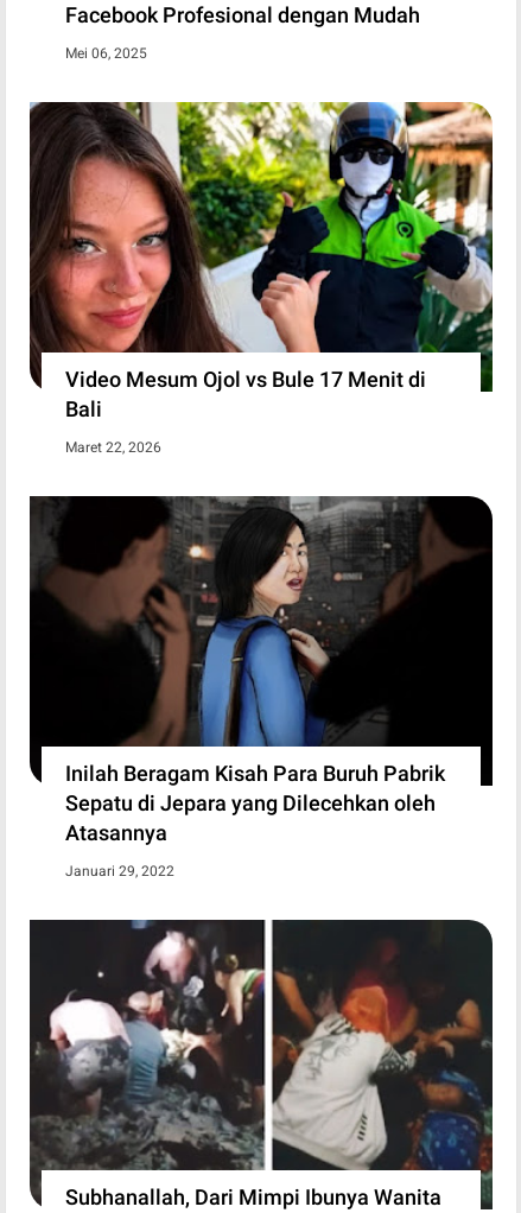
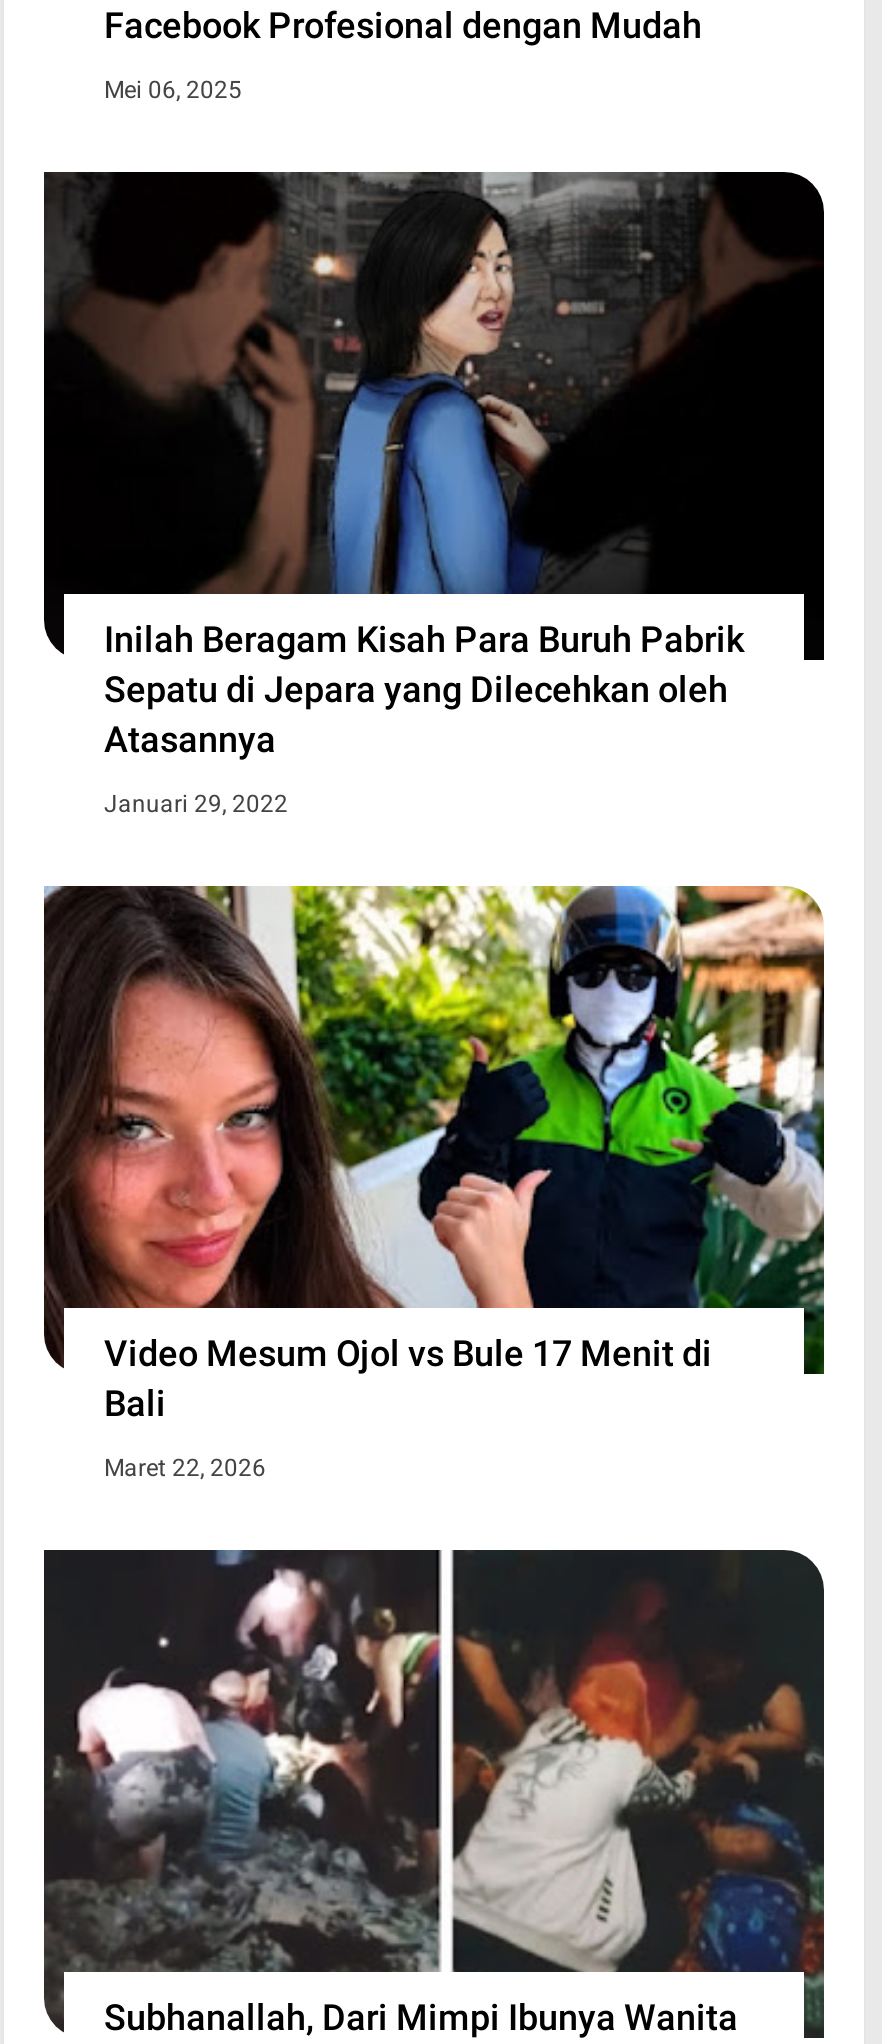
moved down: [image] | Video Mesum Ojol vs Bule 17 Menit di | Bali | Maret 22, 2026

moved up: [image] | Inilah Beragam Kisah Para Buruh Pabrik | Sepatu di Jepara yang Dilecehkan oleh | Atasannya | Januari 29, 2022
